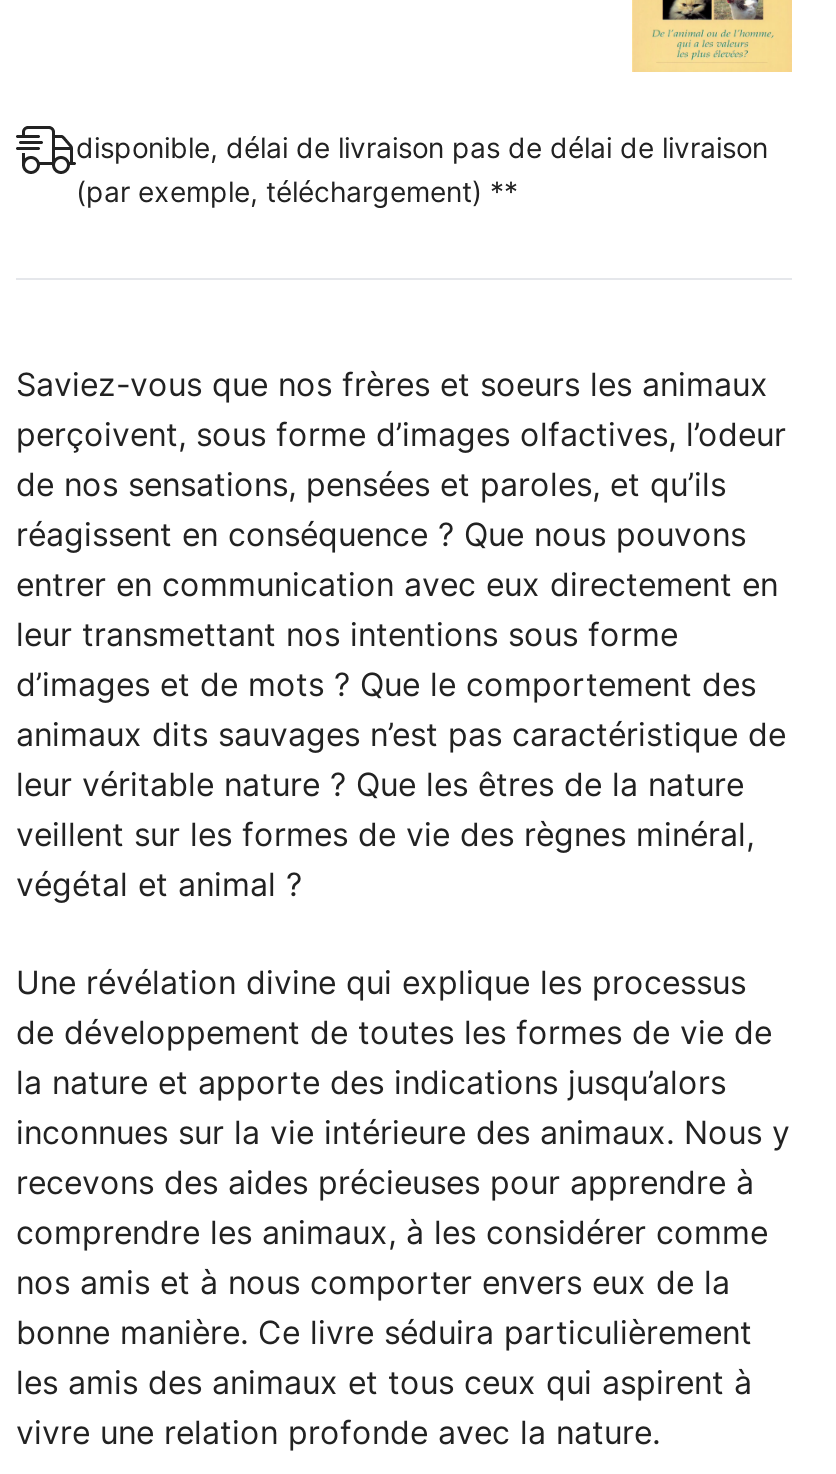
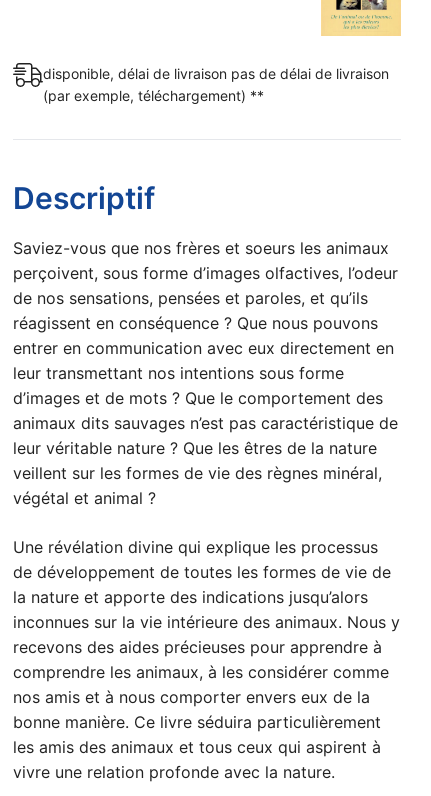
+ Descriptif
